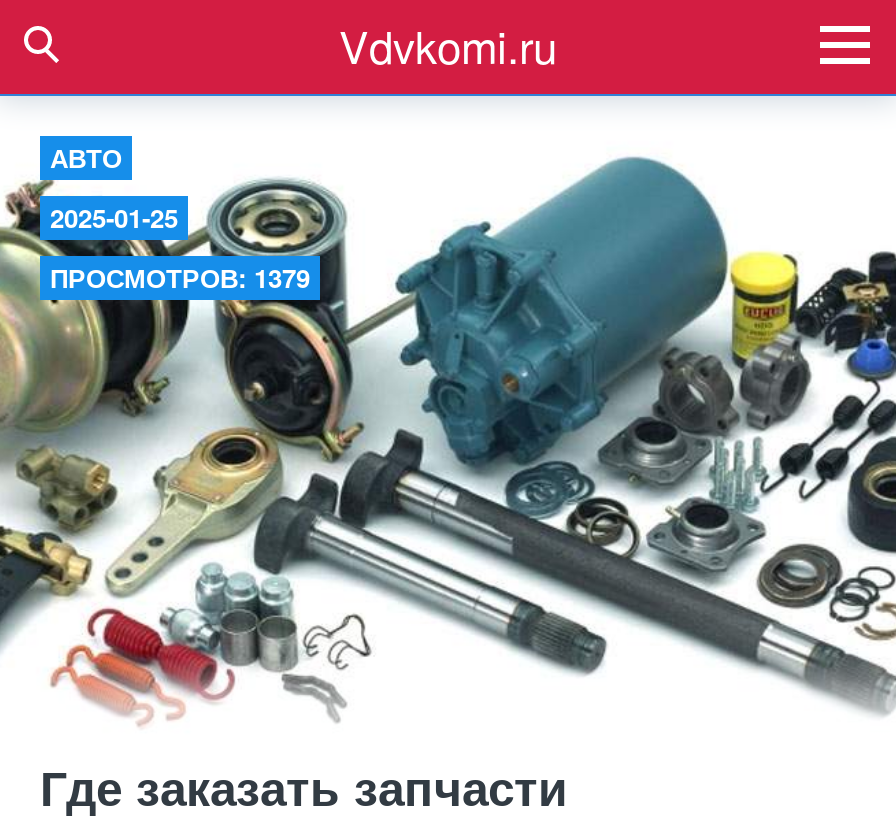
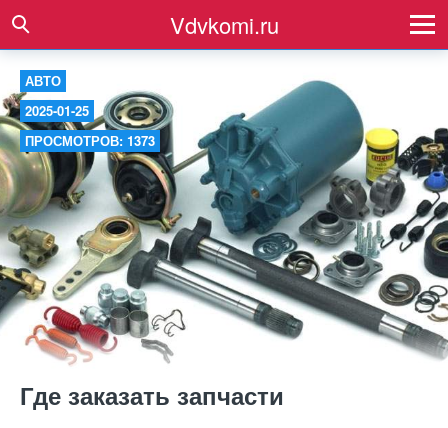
- ПРОСМОТРОВ: 1379
+ ПРОСМОТРОВ: 1373
